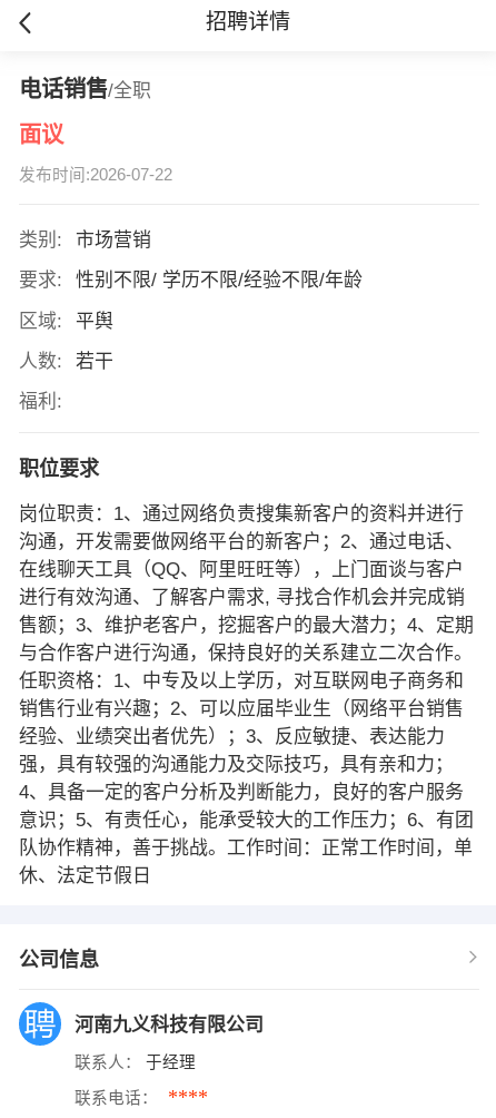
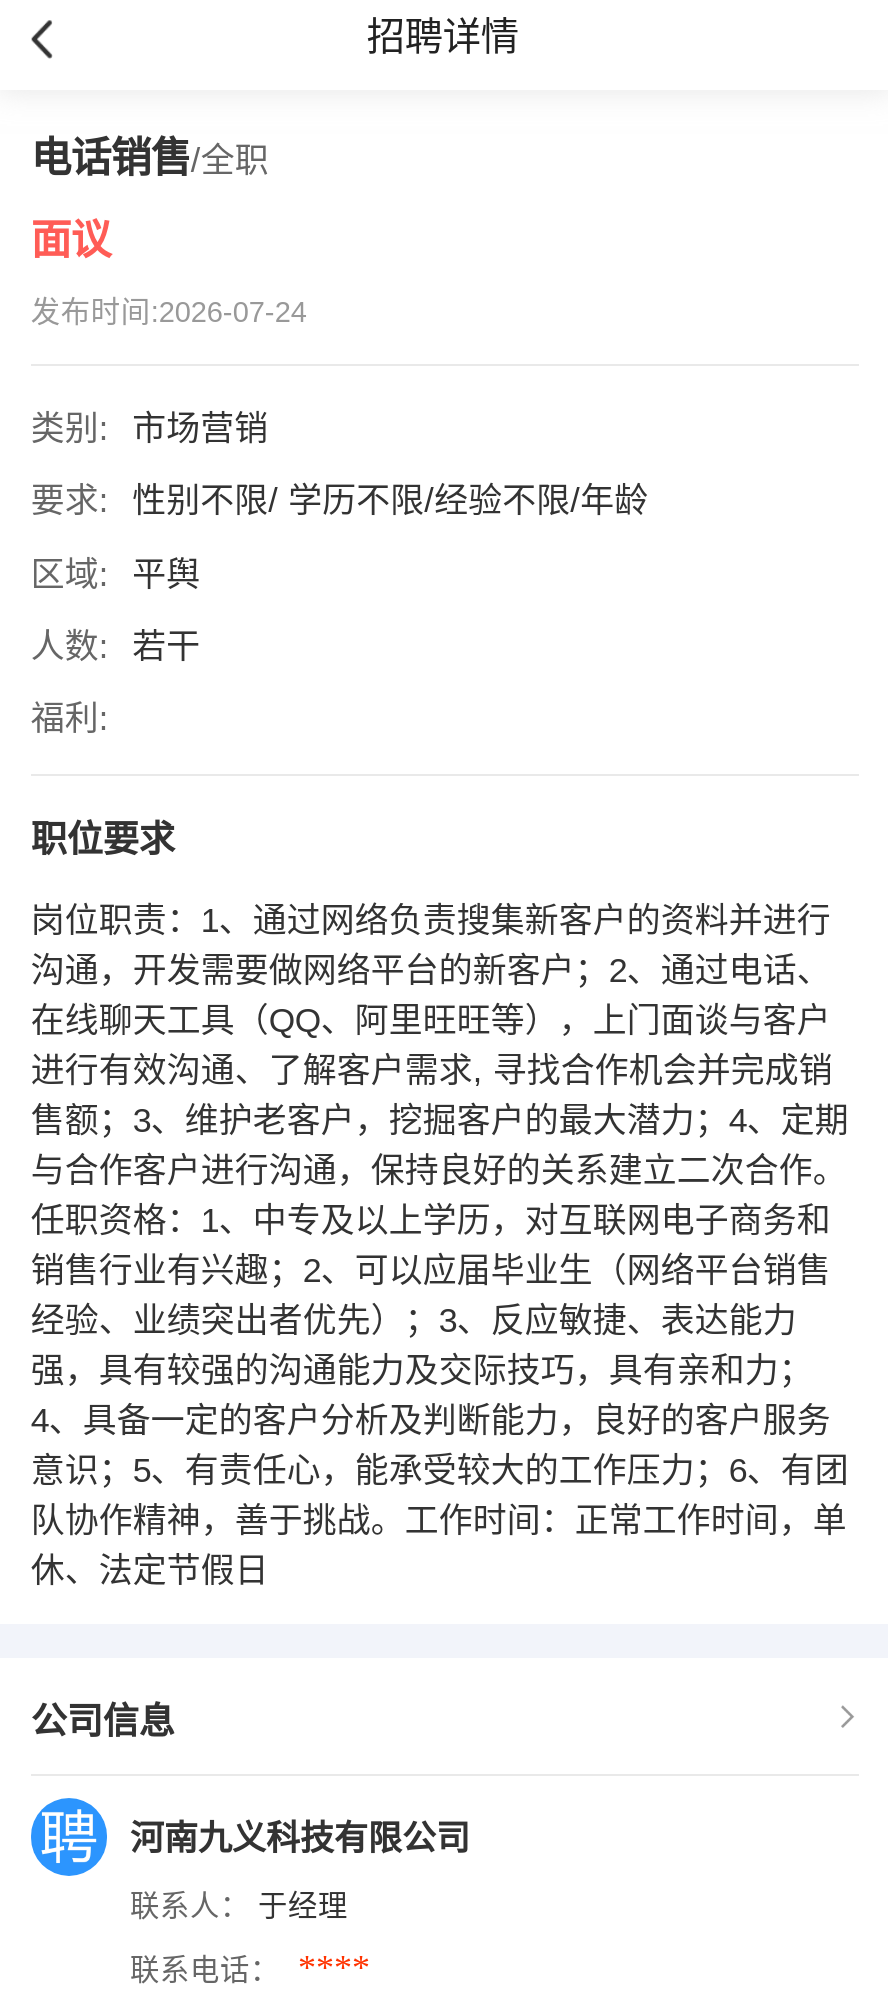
- 发布时间:2026-07-22
+ 发布时间:2026-07-24
